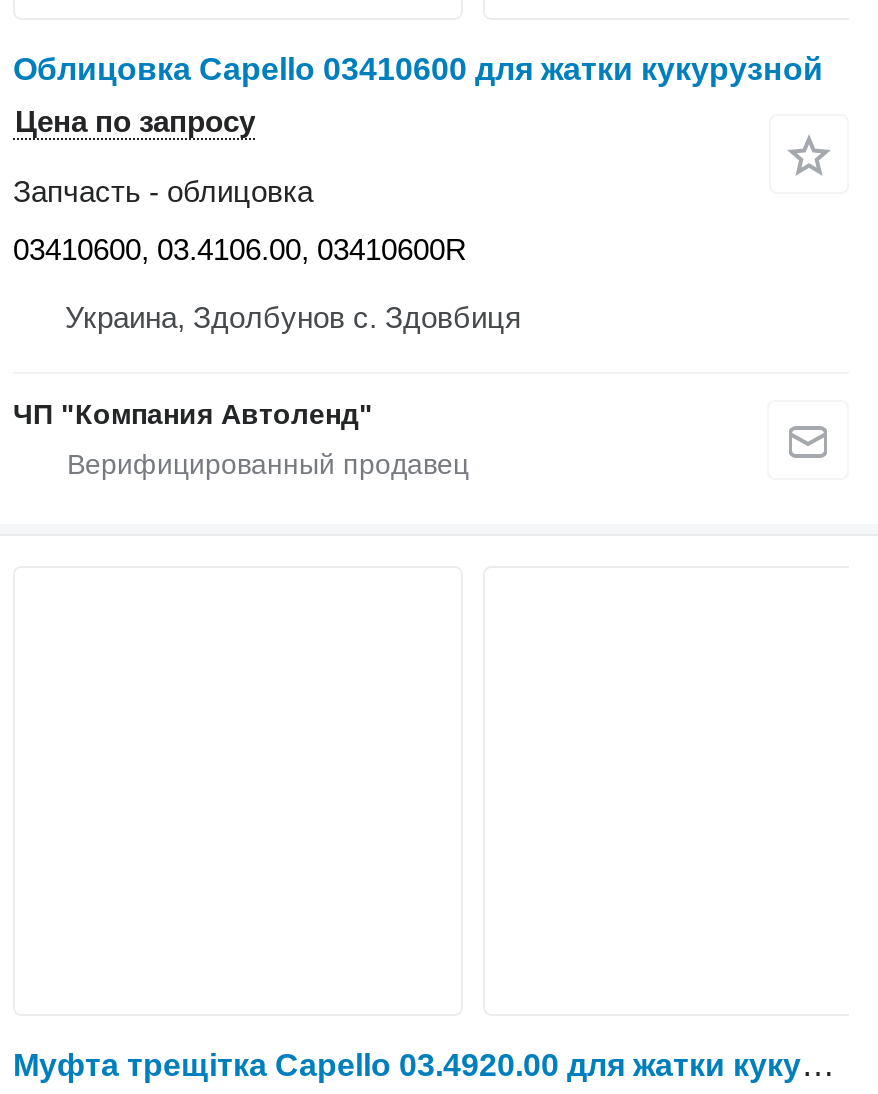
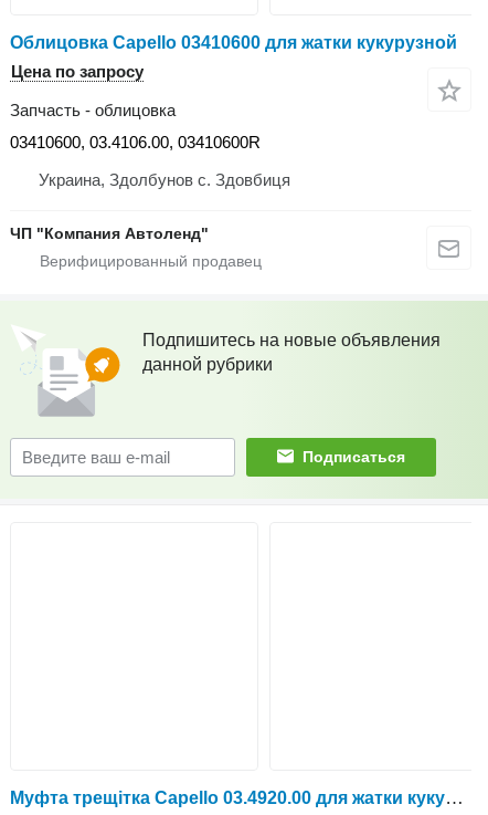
+ [image]
+ Подпишитесь на новые объявления
+ данной рубрики

+ Подписаться
